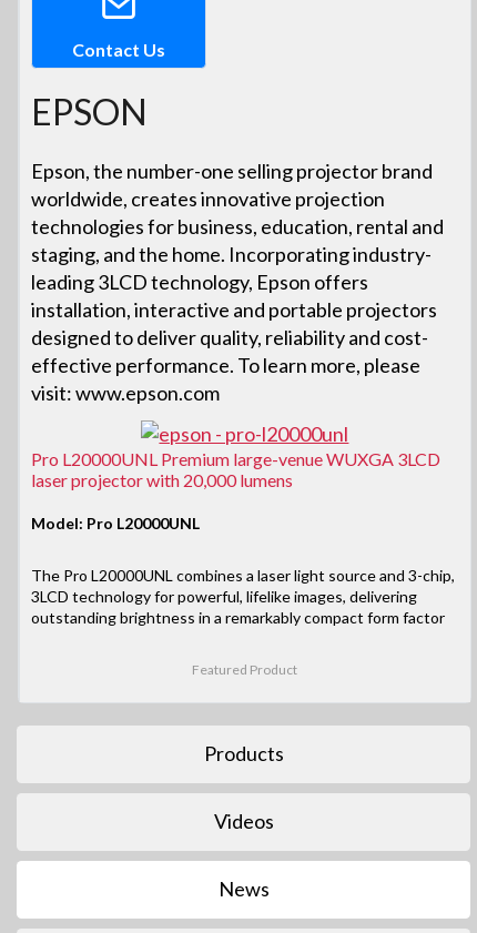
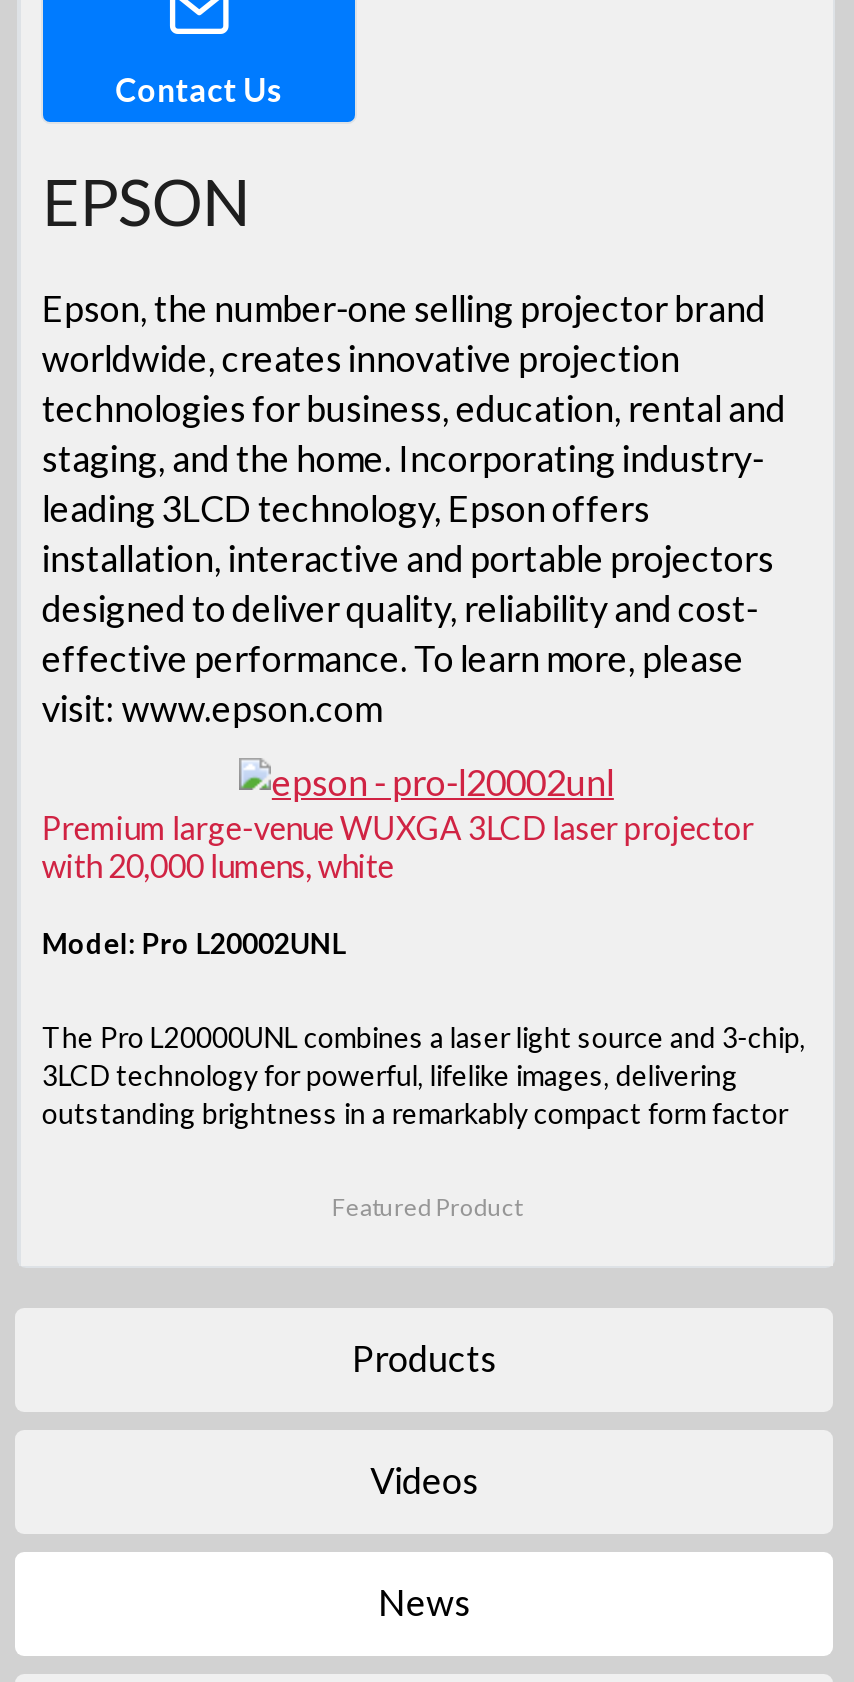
- Pro L20000UNL Premium large-venue WUXGA 3LCD
- laser projector with 20,000 lumens
+ Premium large-venue WUXGA 3LCD laser projector
+ with 20,000 lumens, white

- Model: Pro L20000UNL
+ Model: Pro L20002UNL
